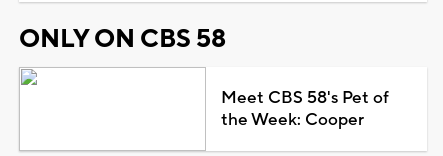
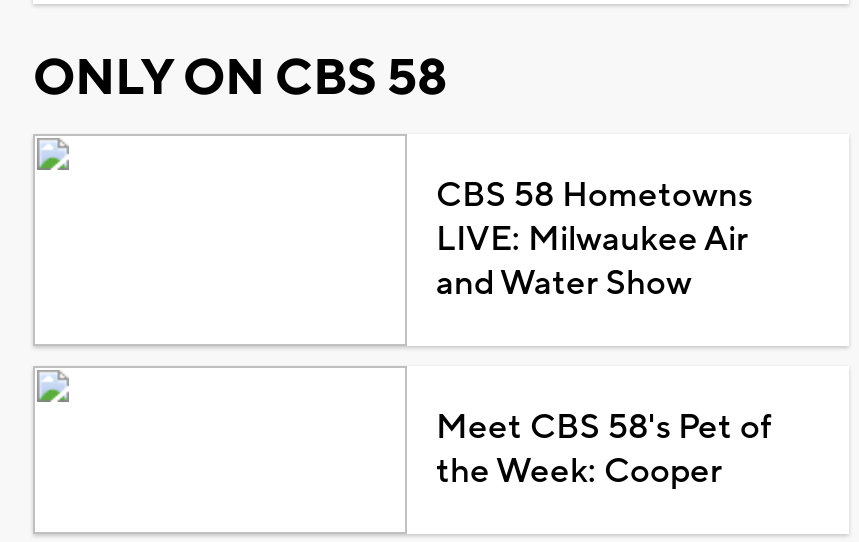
+ CBS 58 Hometowns
+ LIVE: Milwaukee Air
+ and Water Show
